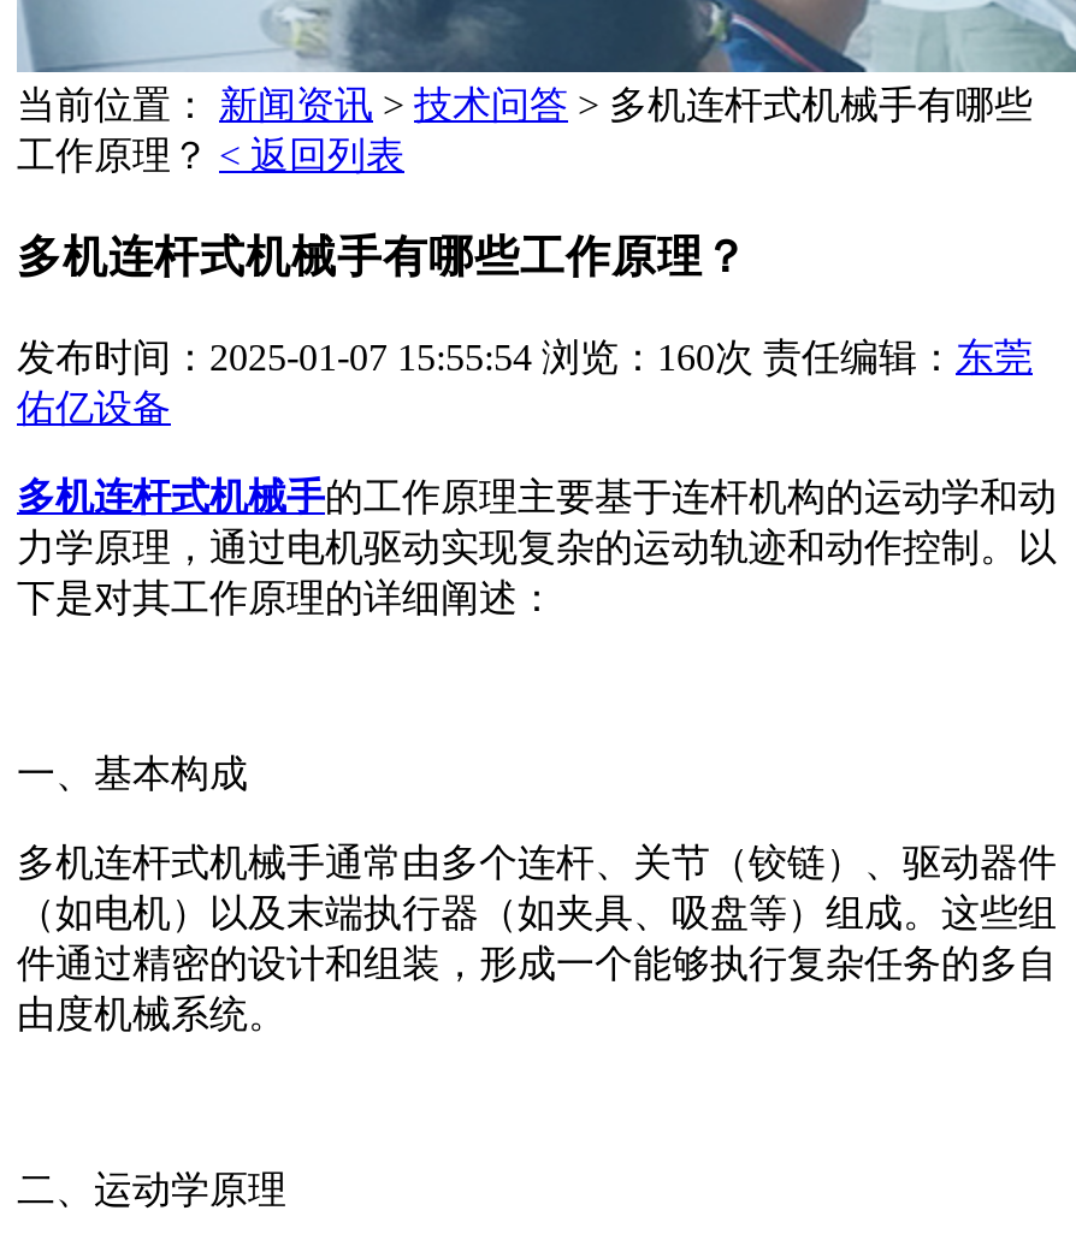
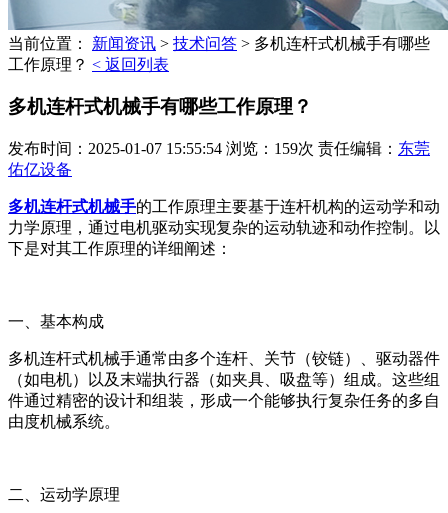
- 发布时间：2025-01-07 15:55:54 浏览：160次 责任编辑：东莞
+ 发布时间：2025-01-07 15:55:54 浏览：159次 责任编辑：东莞
